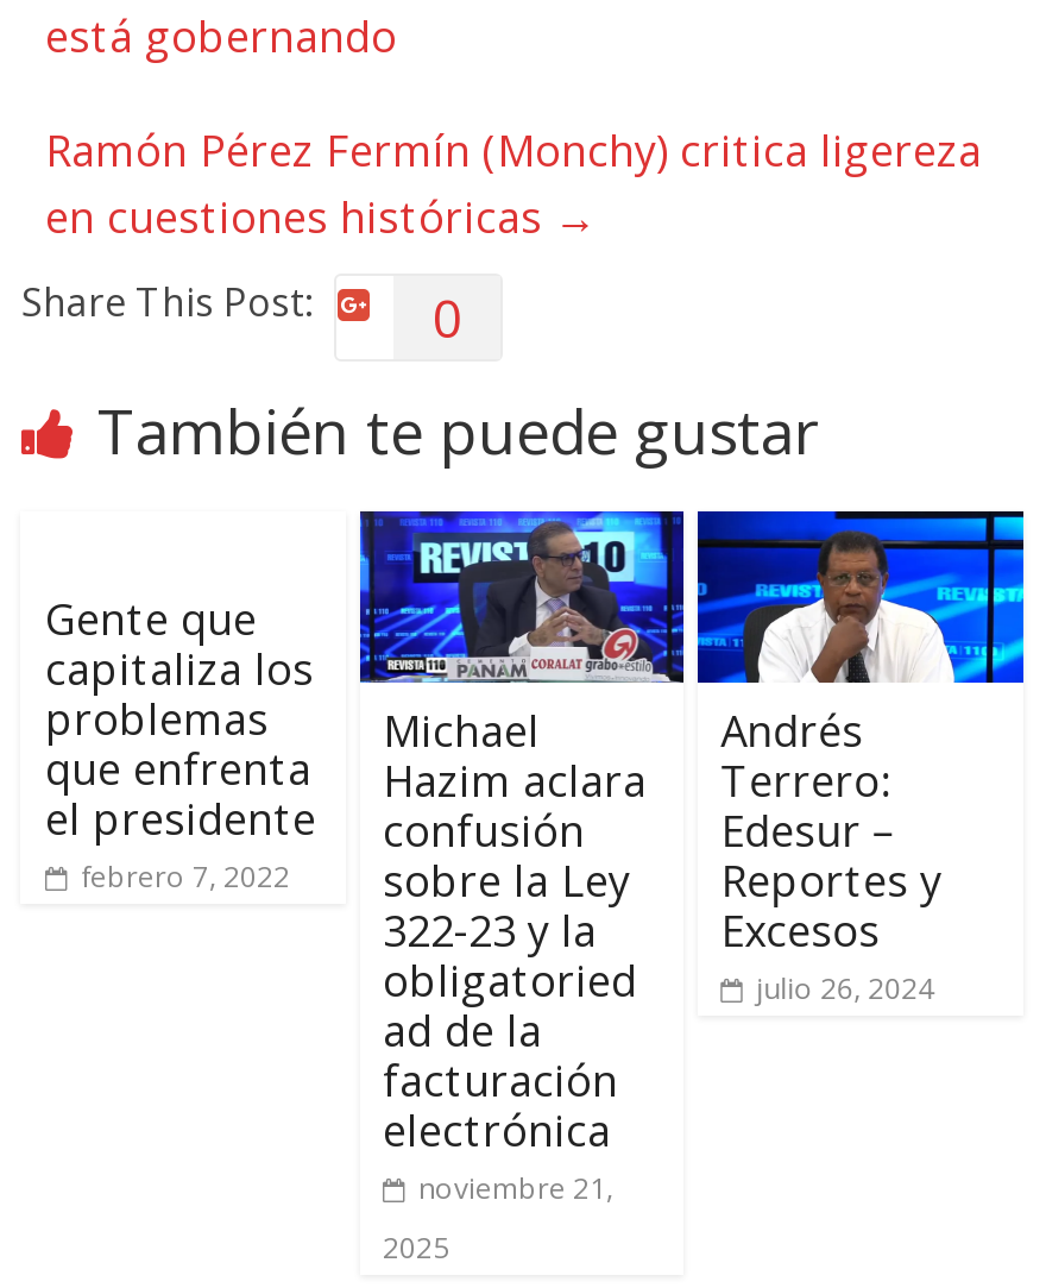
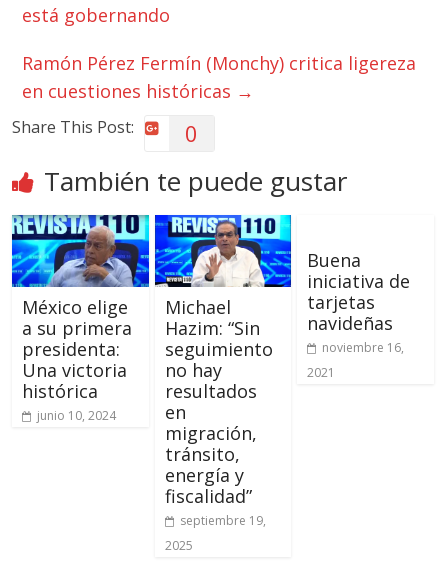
- Gente que
- capitaliza los
- problemas
- que enfrenta
- el presidente
- febrero 7, 2022
+ México elige
+ a su primera
+ presidenta:
+ Una victoria
+ histórica
+ junio 10, 2024

- Andrés
- Terrero:
- Edesur –
- Reportes y
- Excesos
- julio 26, 2024
+ Buena
+ iniciativa de
+ tarjetas
+ navideñas
+ noviembre 16,
+ 2021

- Hazim aclara
- confusión
- sobre la Ley
- 322-23 y la
- obligatoried
- ad de la
- facturación
- electrónica
- noviembre 21,
+ Hazim: “Sin
+ seguimiento
+ no hay
+ resultados
+ en
+ migración,
+ tránsito,
+ energía y
+ fiscalidad”
+ septiembre 19,
